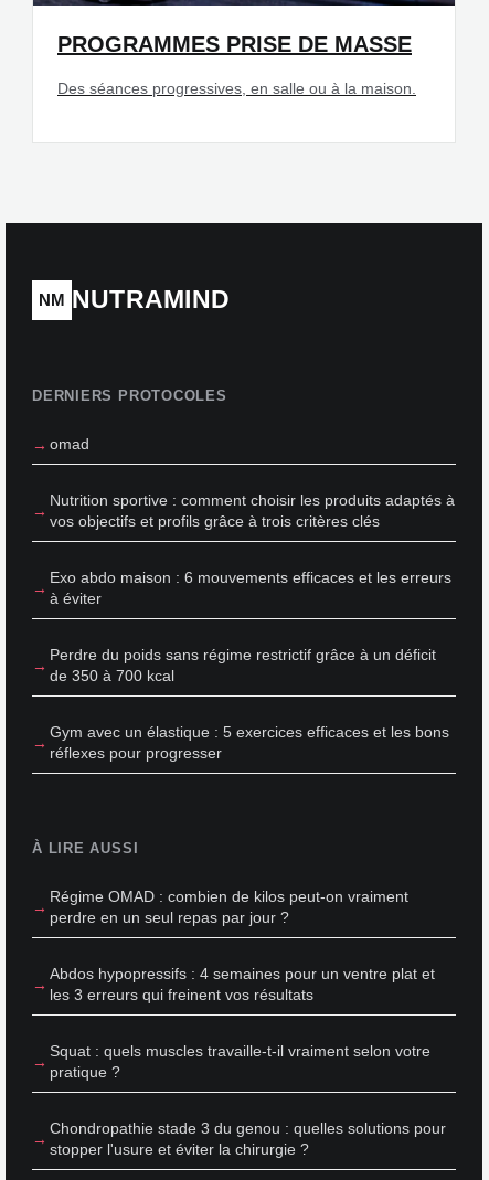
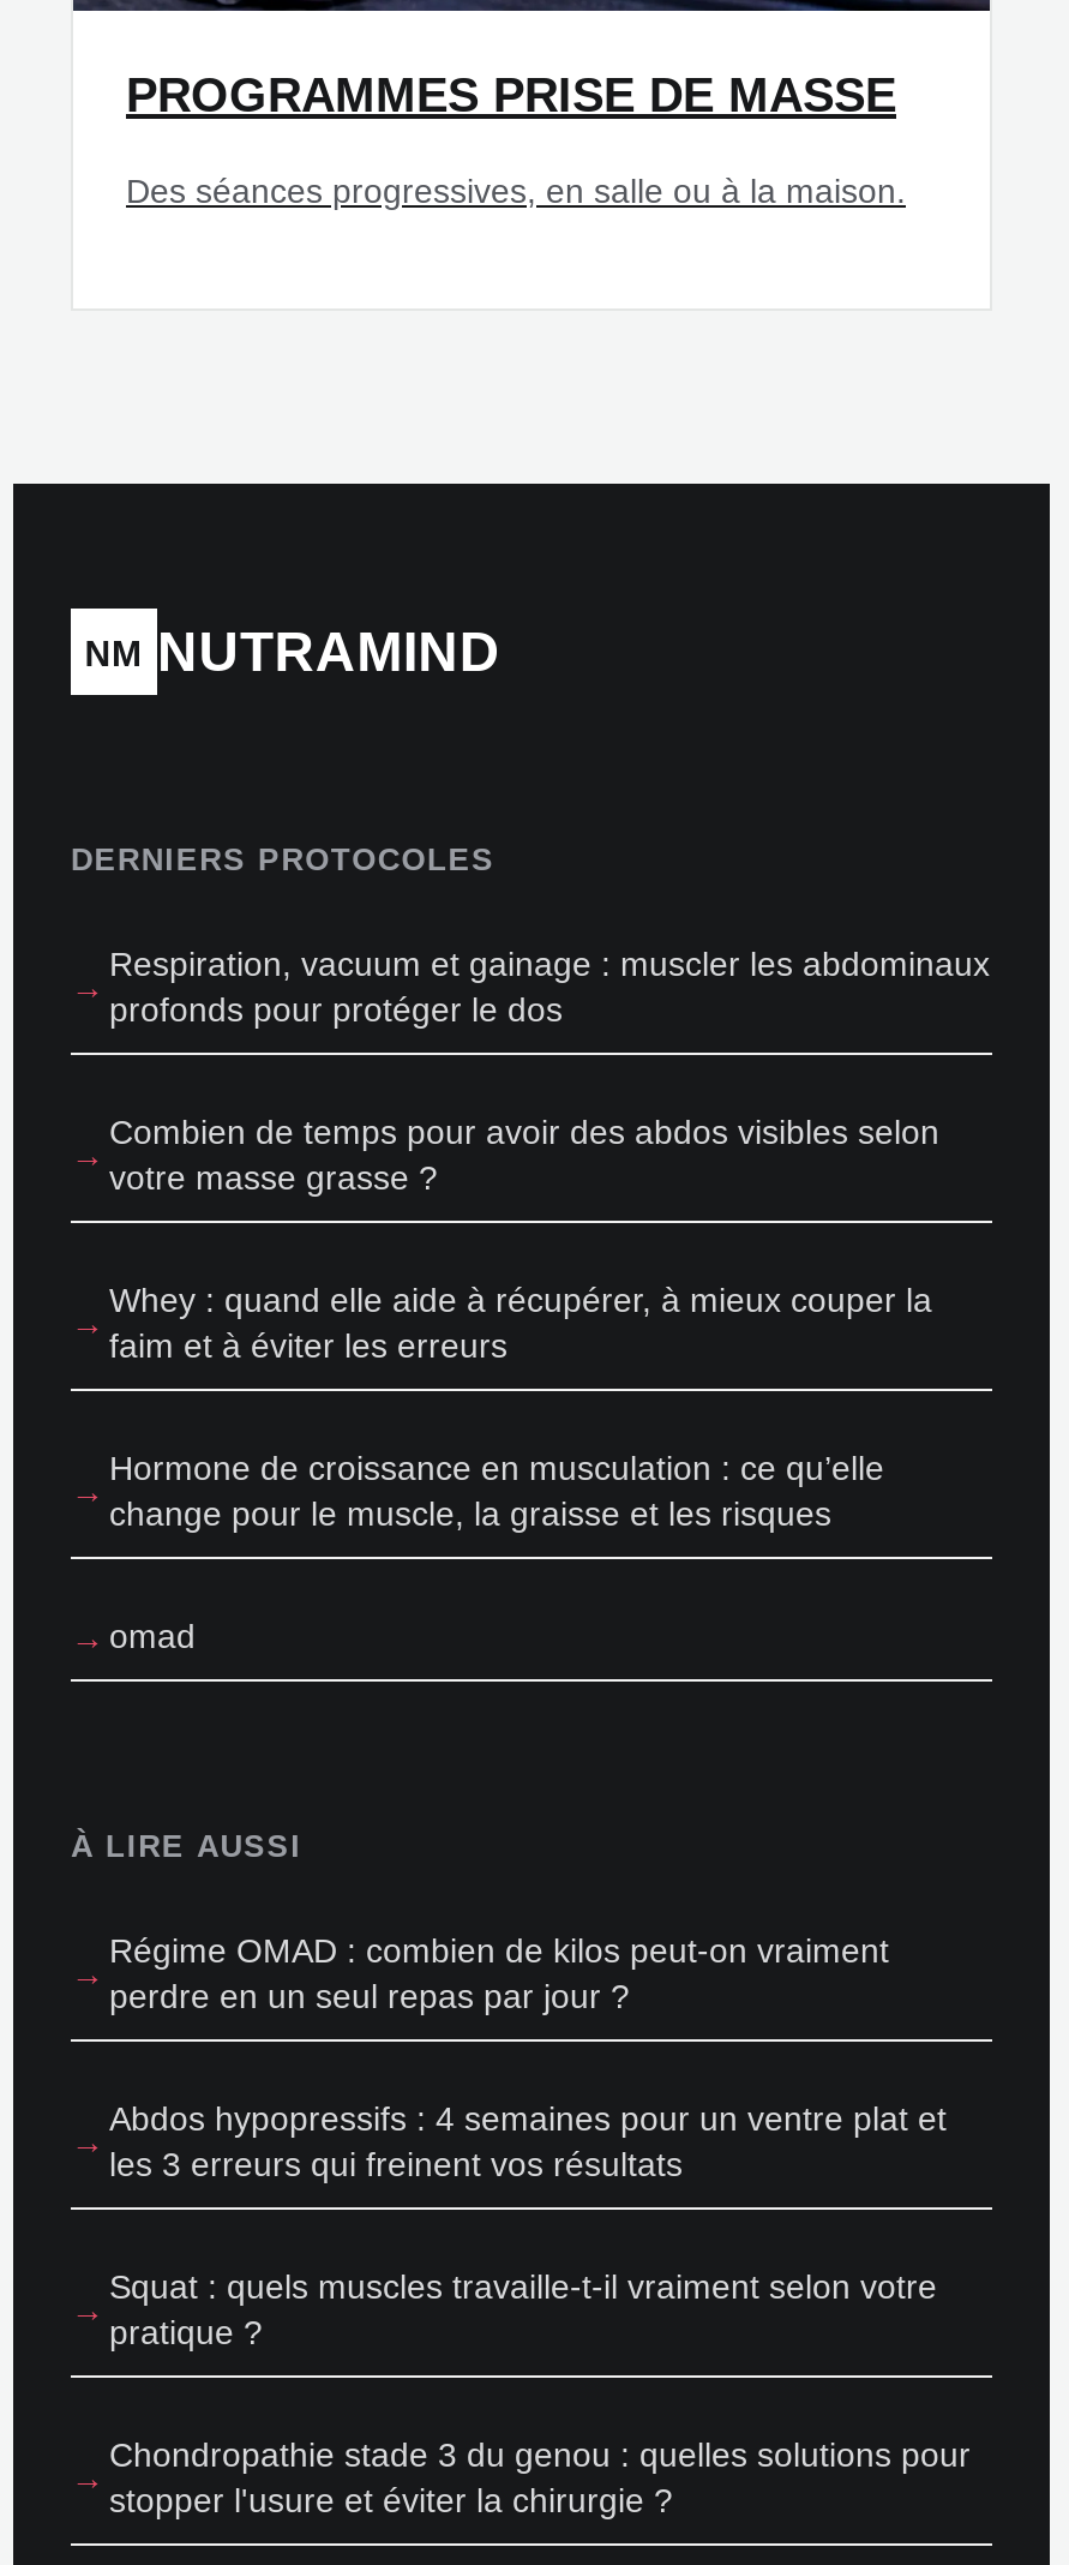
+ Respiration, vacuum et gainage : muscler les abdominaux
+ profonds pour protéger le dos
+ Combien de temps pour avoir des abdos visibles selon
+ votre masse grasse ?
+ Whey : quand elle aide à récupérer, à mieux couper la
+ faim et à éviter les erreurs
+ Hormone de croissance en musculation : ce qu’elle
+ change pour le muscle, la graisse et les risques

moved down: omad

- Nutrition sportive : comment choisir les produits adaptés à
- vos objectifs et profils grâce à trois critères clés
- Exo abdo maison : 6 mouvements efficaces et les erreurs
- à éviter
- Perdre du poids sans régime restrictif grâce à un déficit
- de 350 à 700 kcal
- Gym avec un élastique : 5 exercices efficaces et les bons
- réflexes pour progresser
